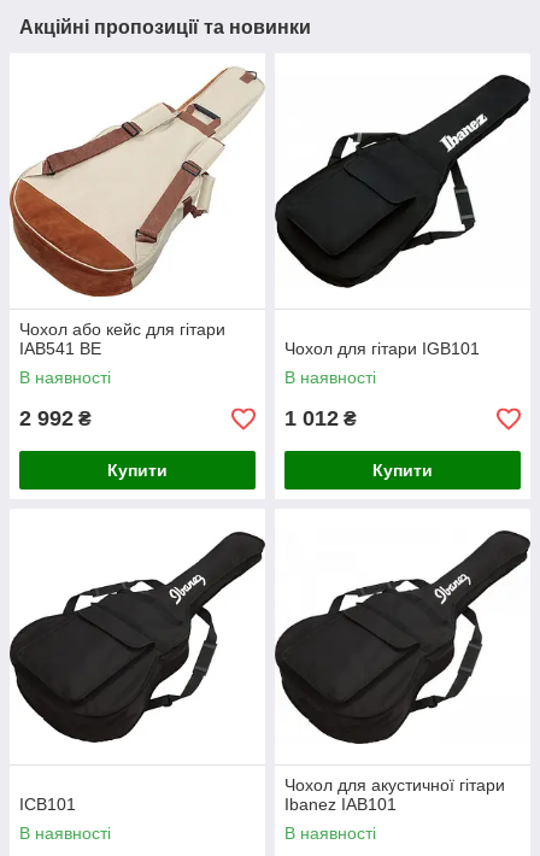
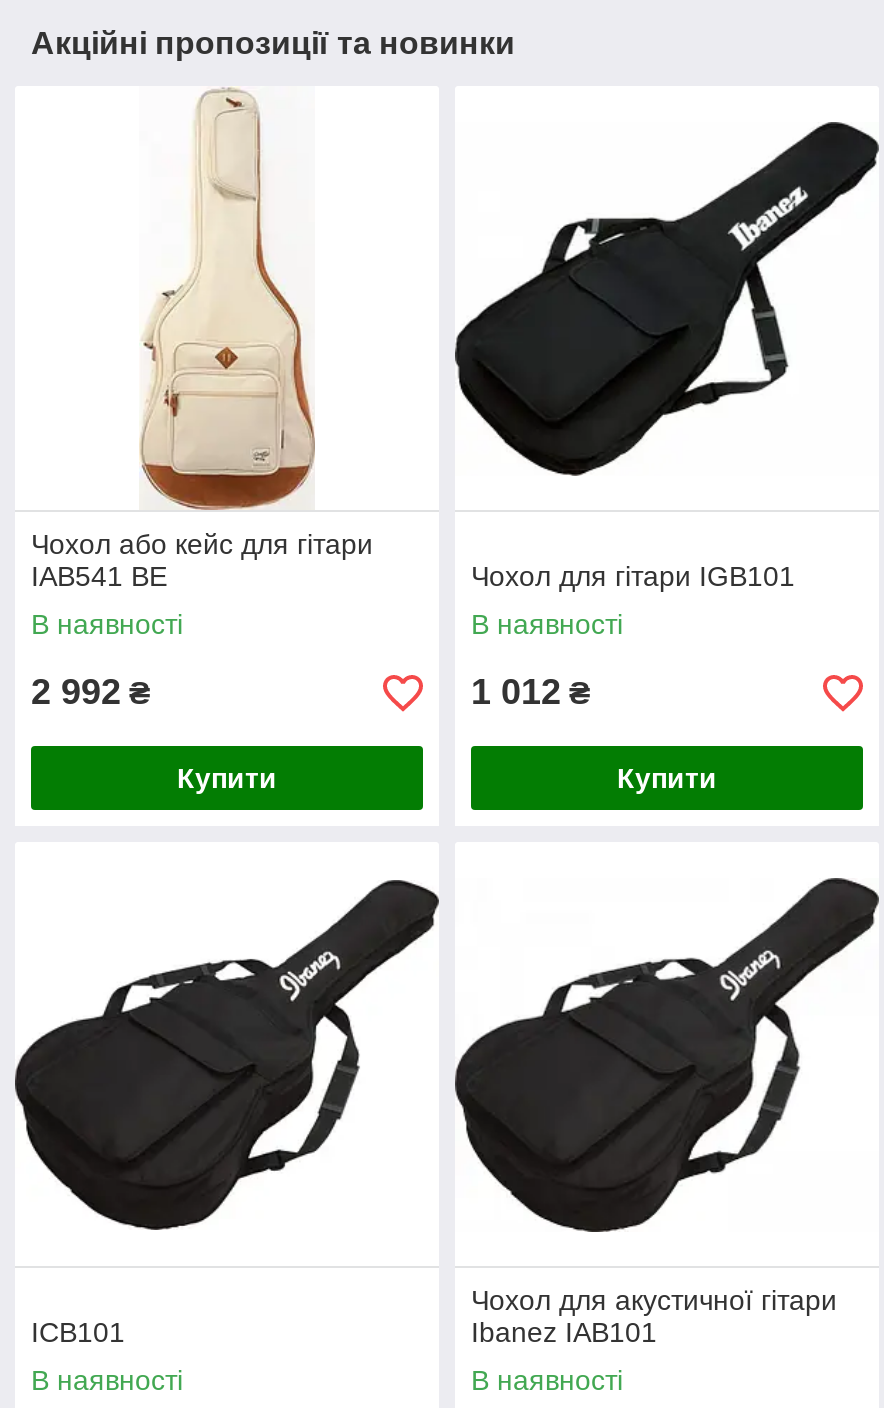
- [image]
+ [image]
